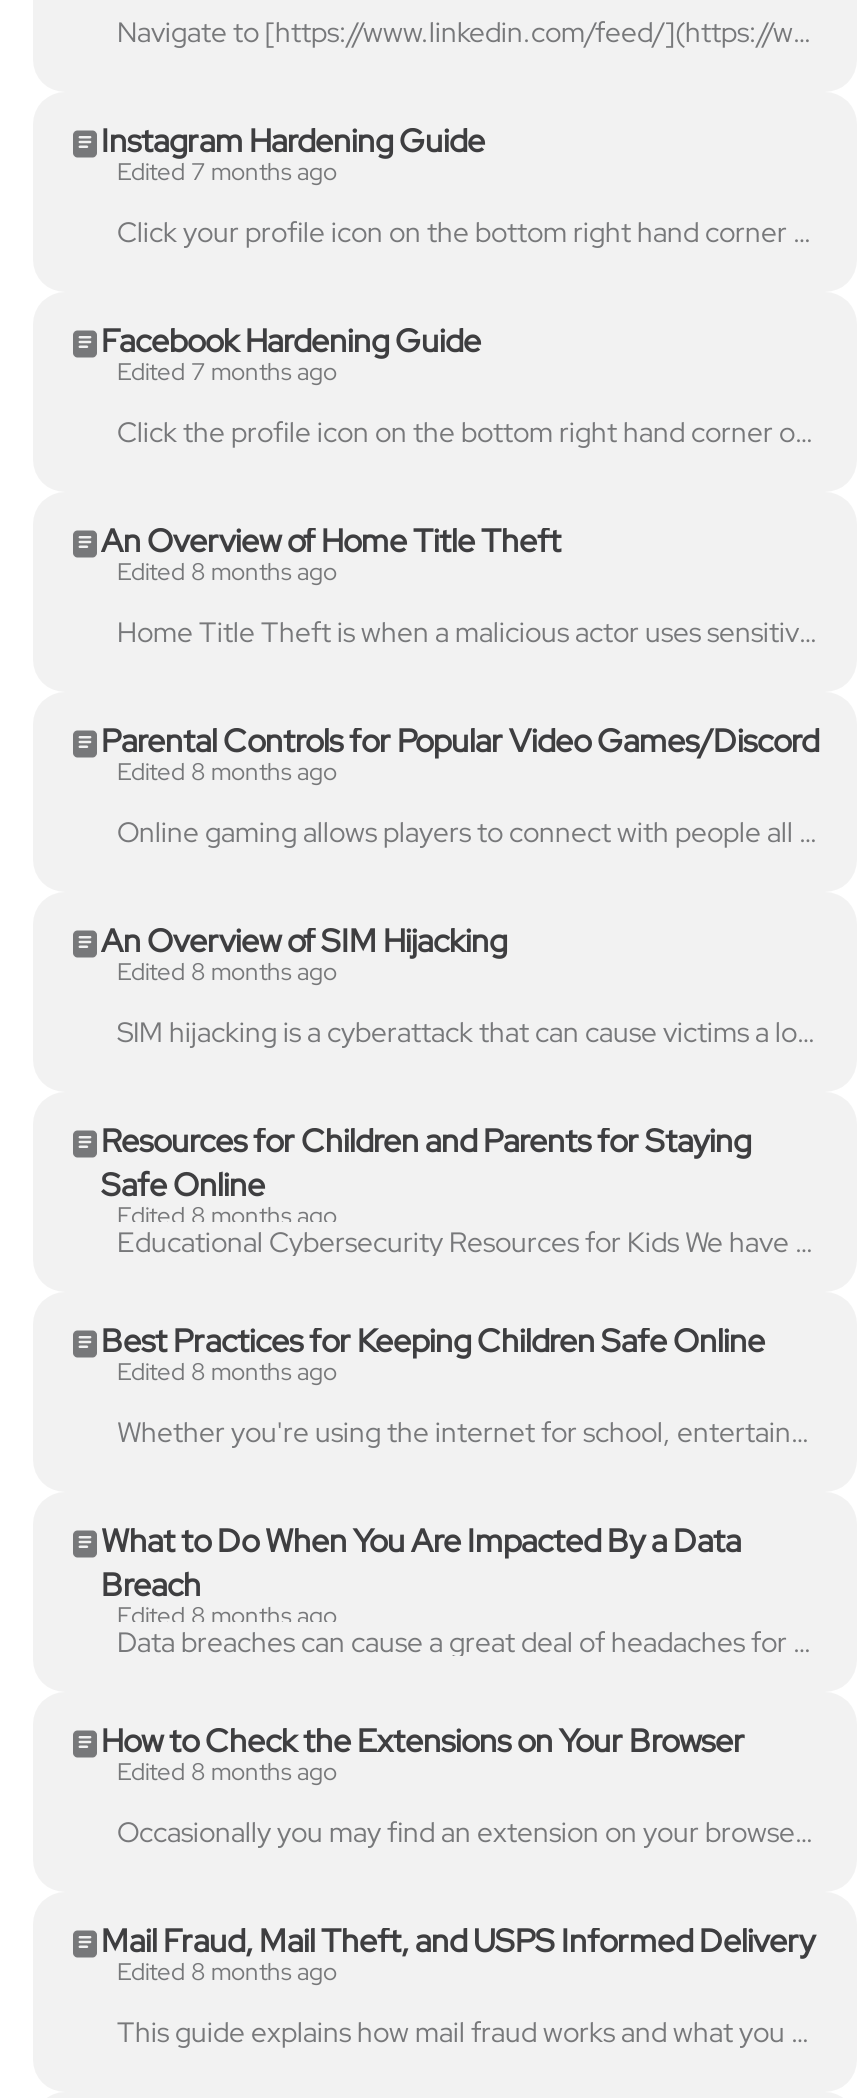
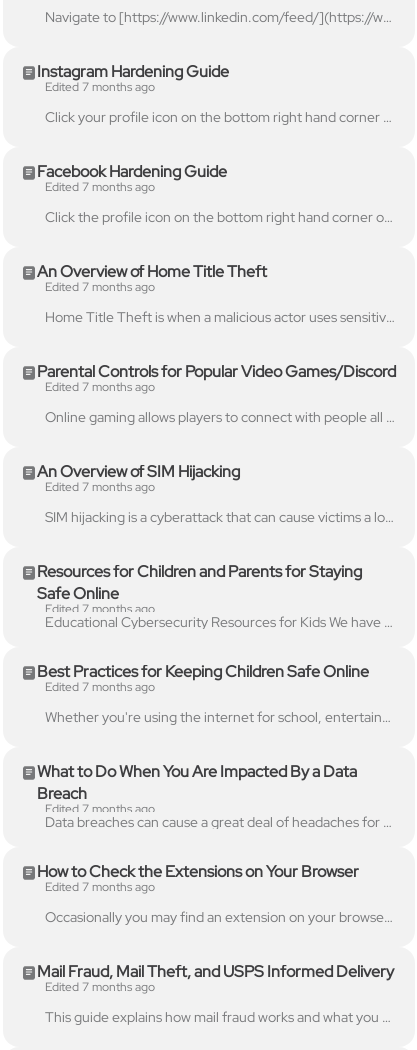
- Edited 8 months ago
+ Edited 7 months ago

- Edited 8 months ago
+ Edited 7 months ago

- Edited 8 months ago
+ Edited 7 months ago

- Edited 8 months ago
+ Edited 7 months ago

- Edited 8 months ago
+ Edited 7 months ago

- Edited 8 months ago
+ Edited 7 months ago

- Edited 8 months ago
+ Edited 7 months ago

- Edited 8 months ago
+ Edited 7 months ago
